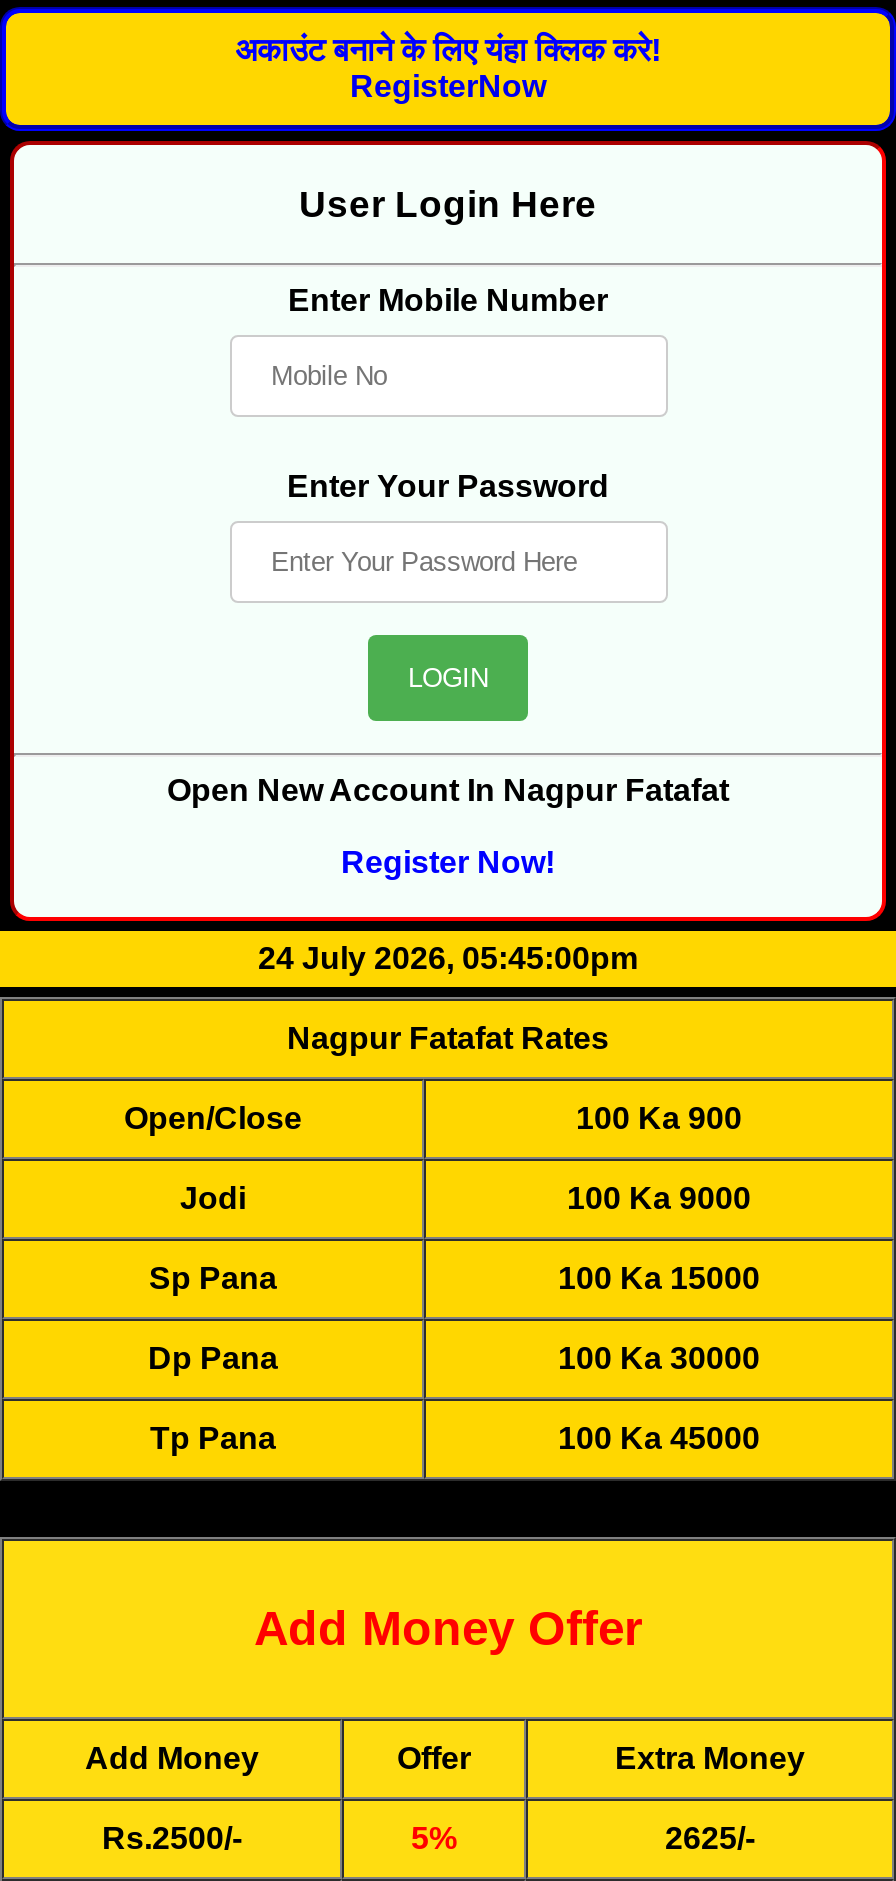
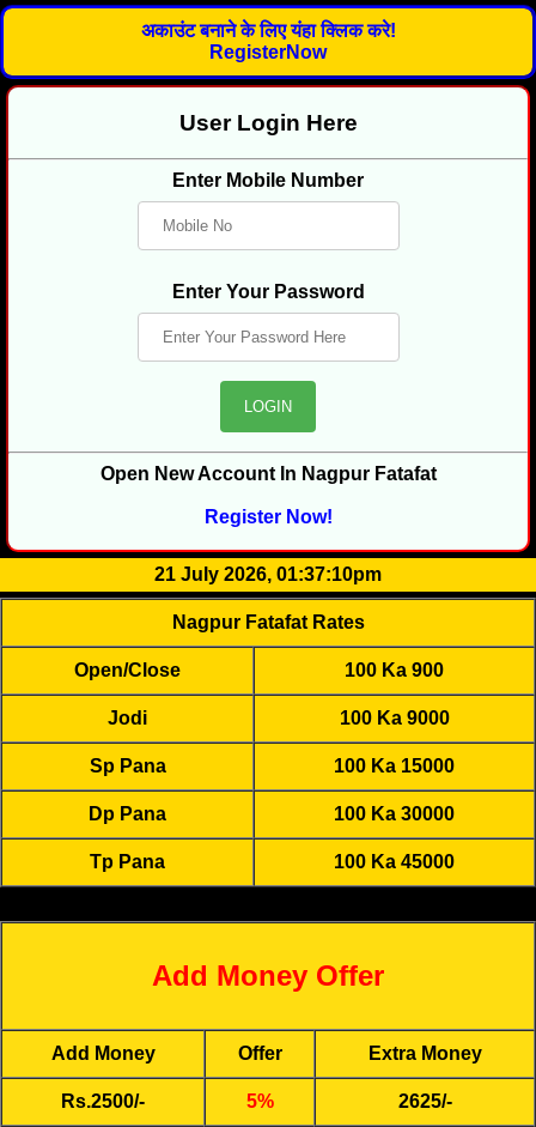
- 24 July 2026, 05:45:00pm
+ 21 July 2026, 01:37:10pm
